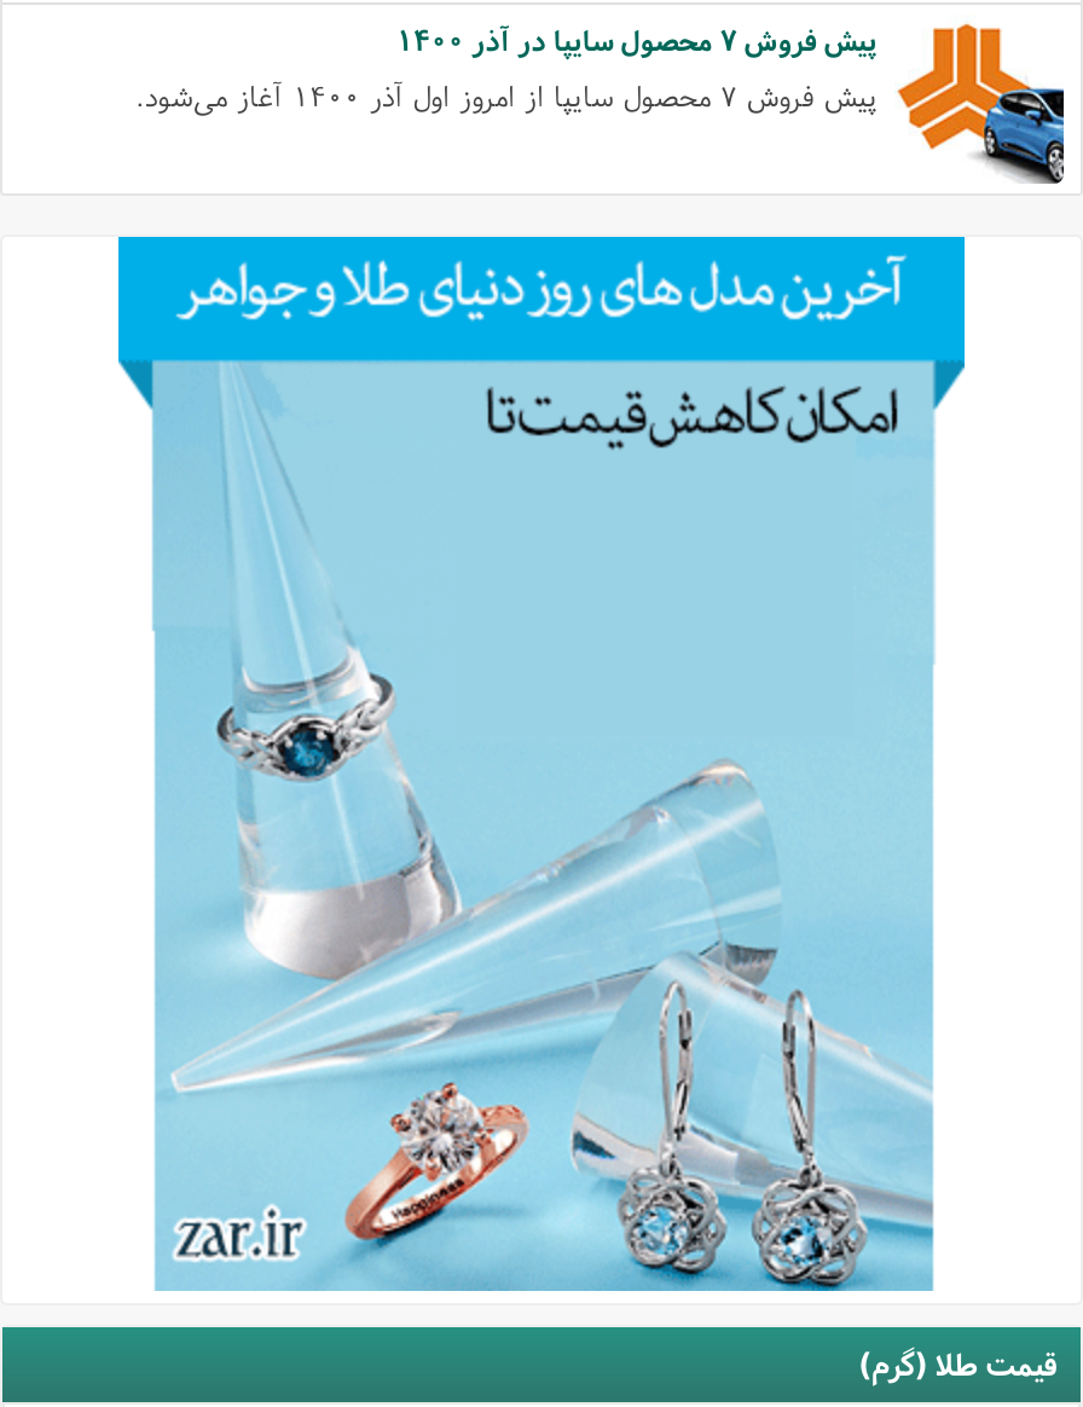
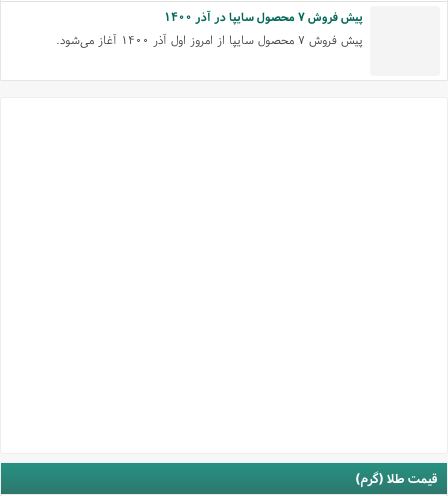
- [image]

- [image]
